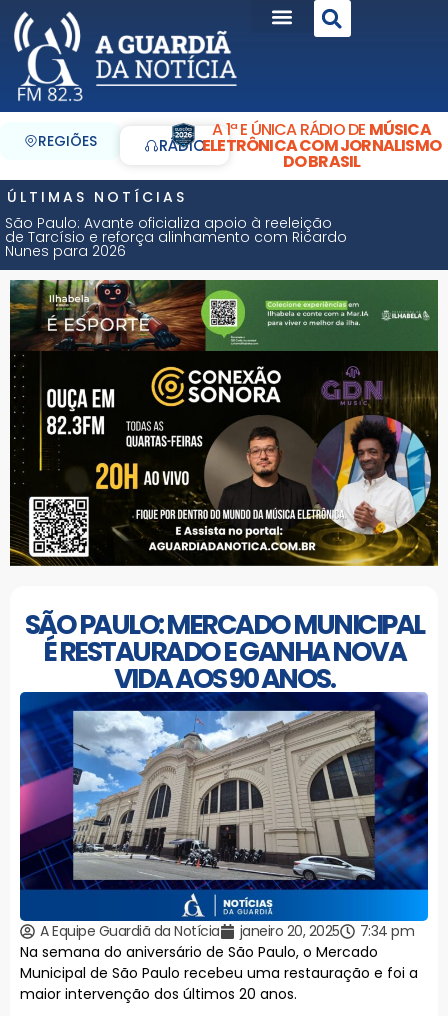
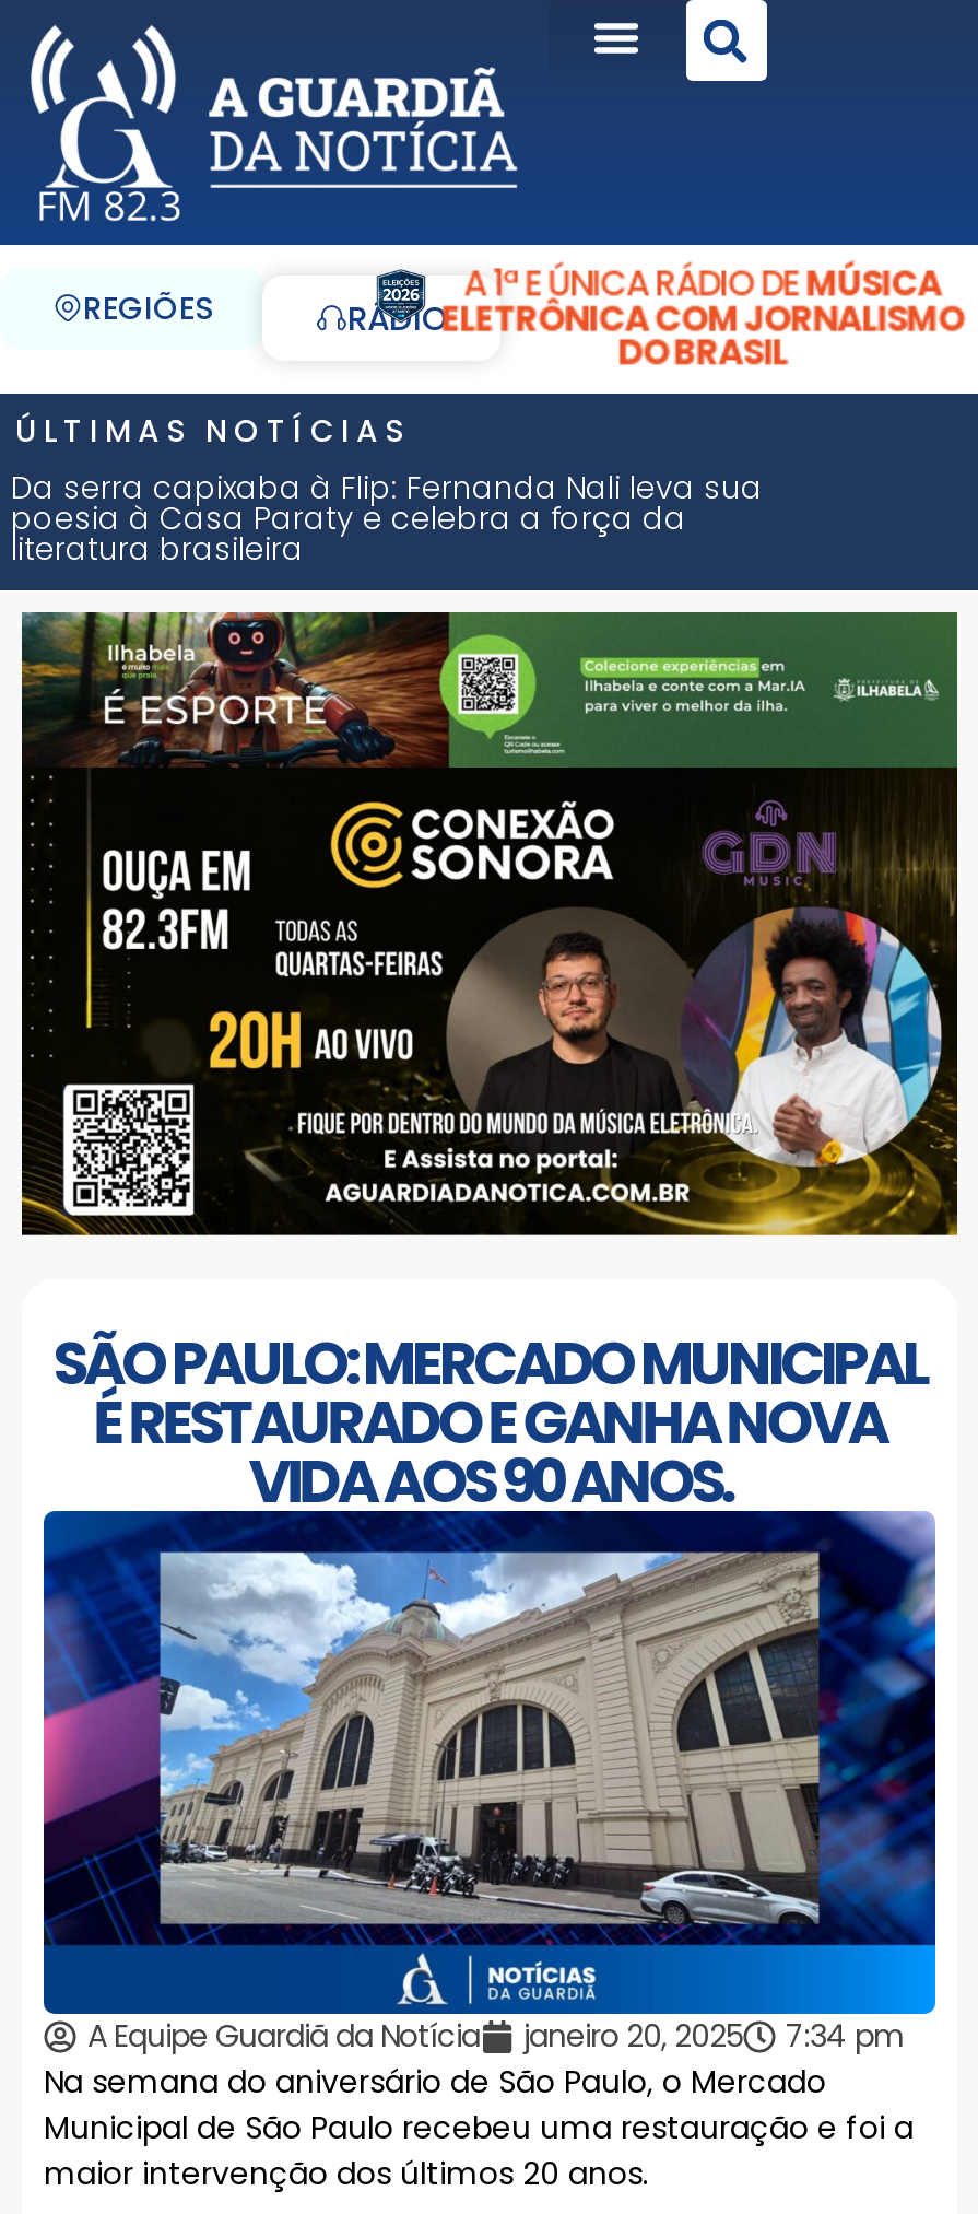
- São Paulo: Avante oficializa apoio à reeleição
- de Tarcísio e reforça alinhamento com Ricardo
- Nunes para 2026
+ Da serra capixaba à Flip: Fernanda Nali leva sua
+ poesia à Casa Paraty e celebra a força da
+ literatura brasileira
